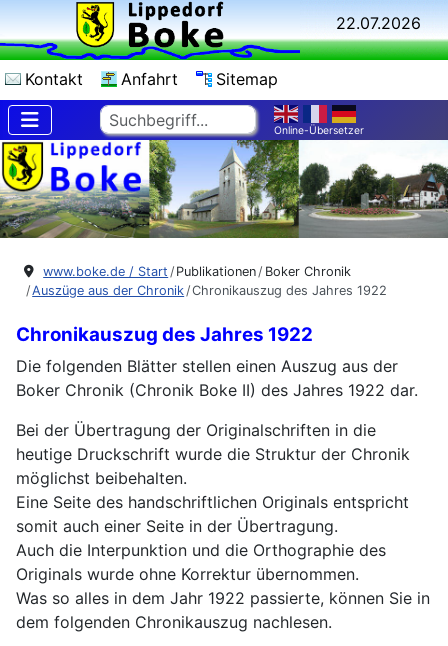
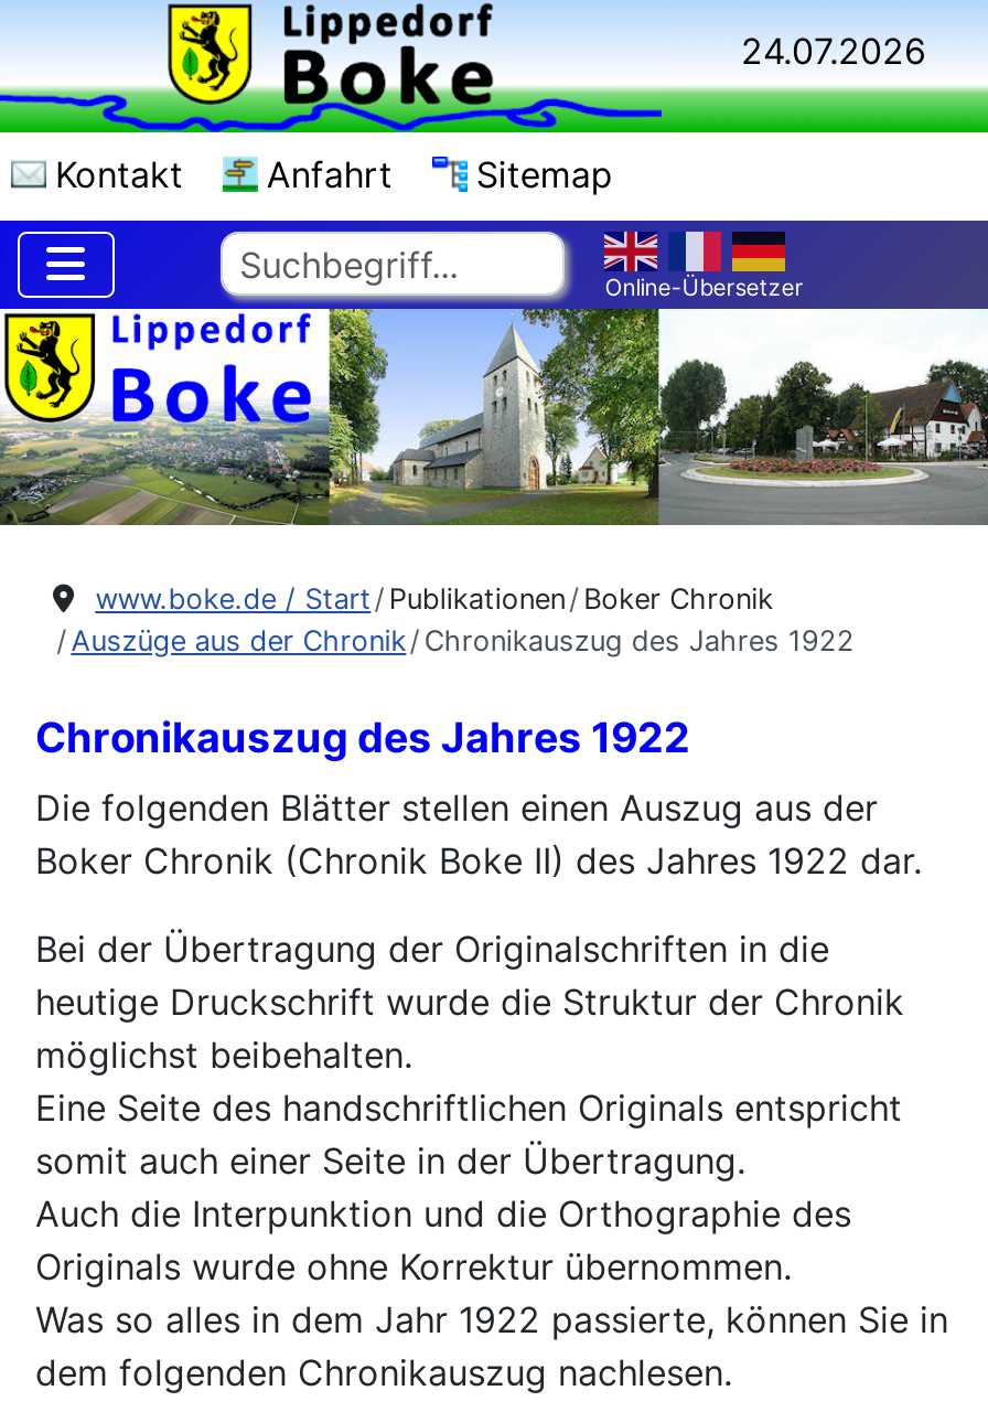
- 22.07.2026
+ 24.07.2026
